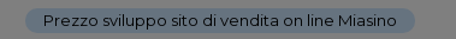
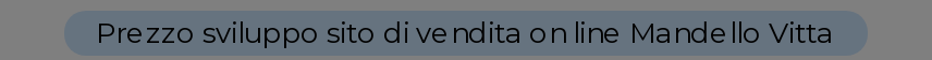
- Prezzo sviluppo sito di vendita on line Miasino
+ Prezzo sviluppo sito di vendita on line Mandello Vitta
